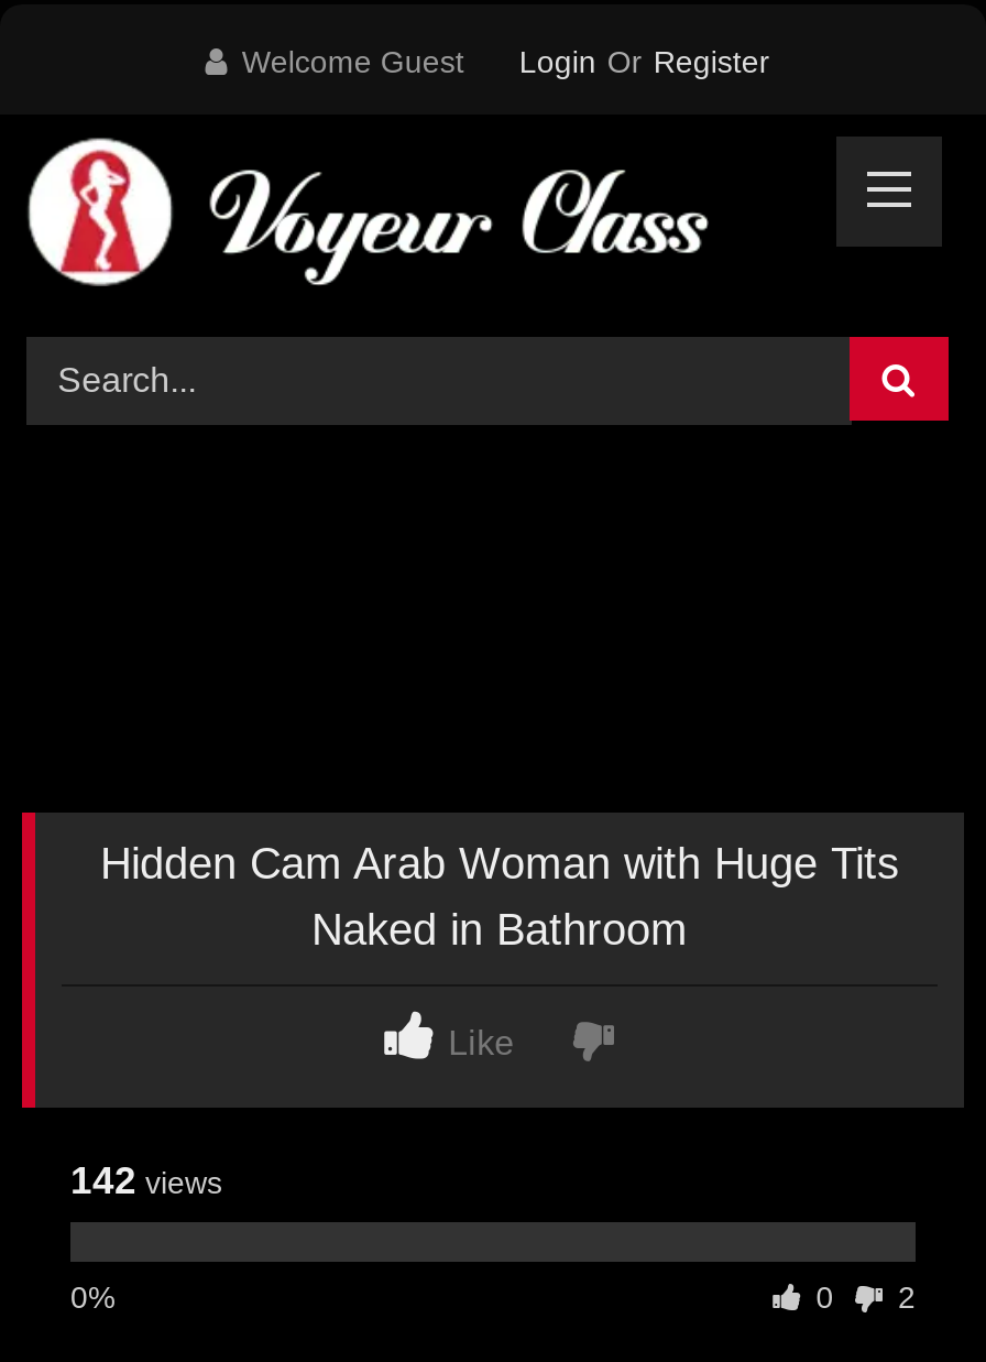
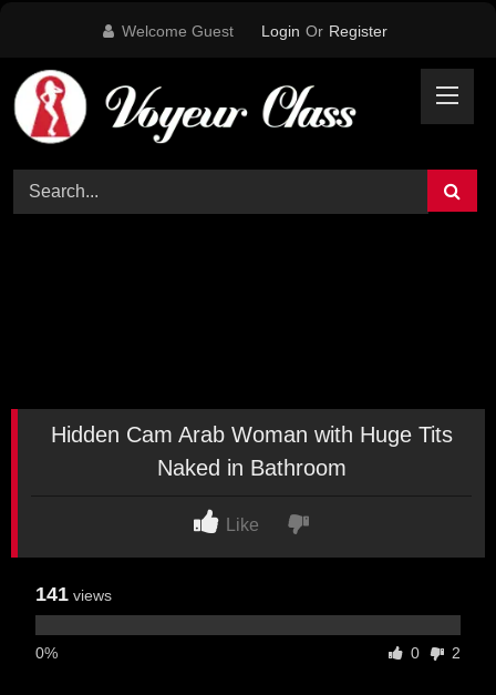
- 142 views
+ 141 views
